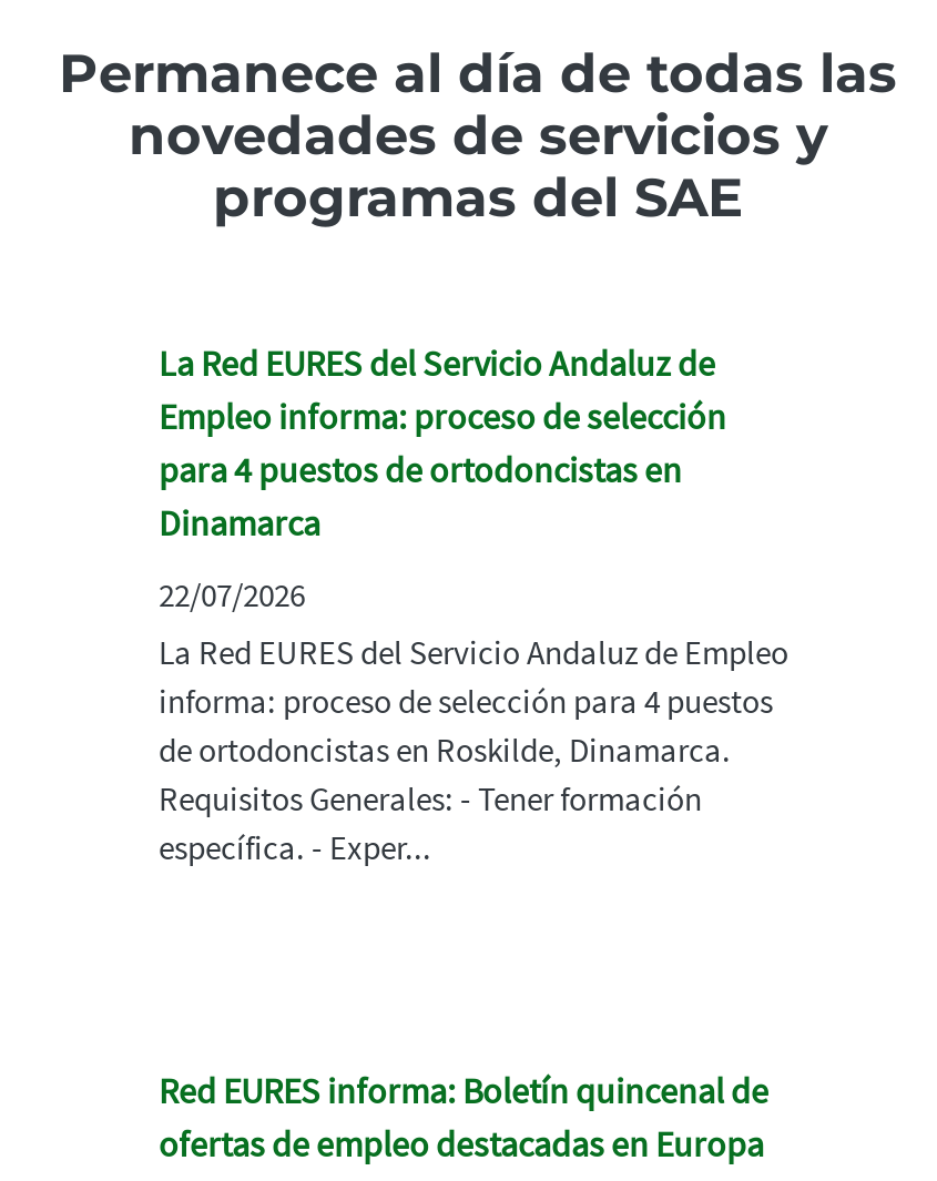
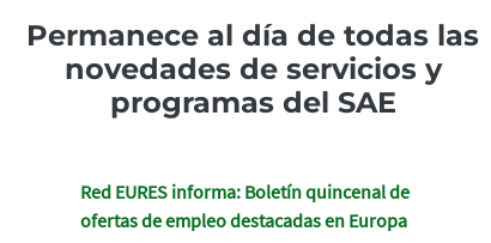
- La Red EURES del Servicio Andaluz de
- Empleo informa: proceso de selección
- para 4 puestos de ortodoncistas en
- Dinamarca
- 22/07/2026
- La Red EURES del Servicio Andaluz de Empleo
- informa: proceso de selección para 4 puestos
- de ortodoncistas en Roskilde, Dinamarca.
- Requisitos Generales: - Tener formación
- específica. - Exper...
